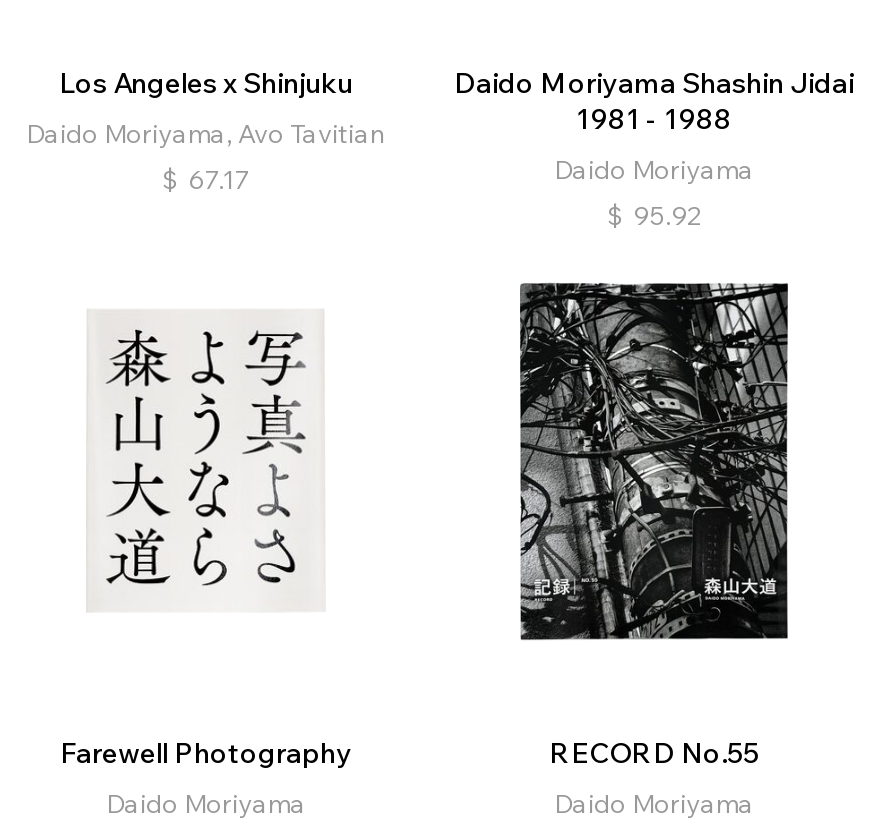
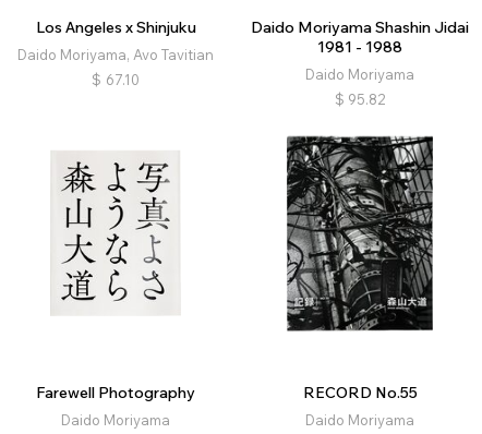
- $ 67.17
+ $ 67.10

- $ 95.92
+ $ 95.82
